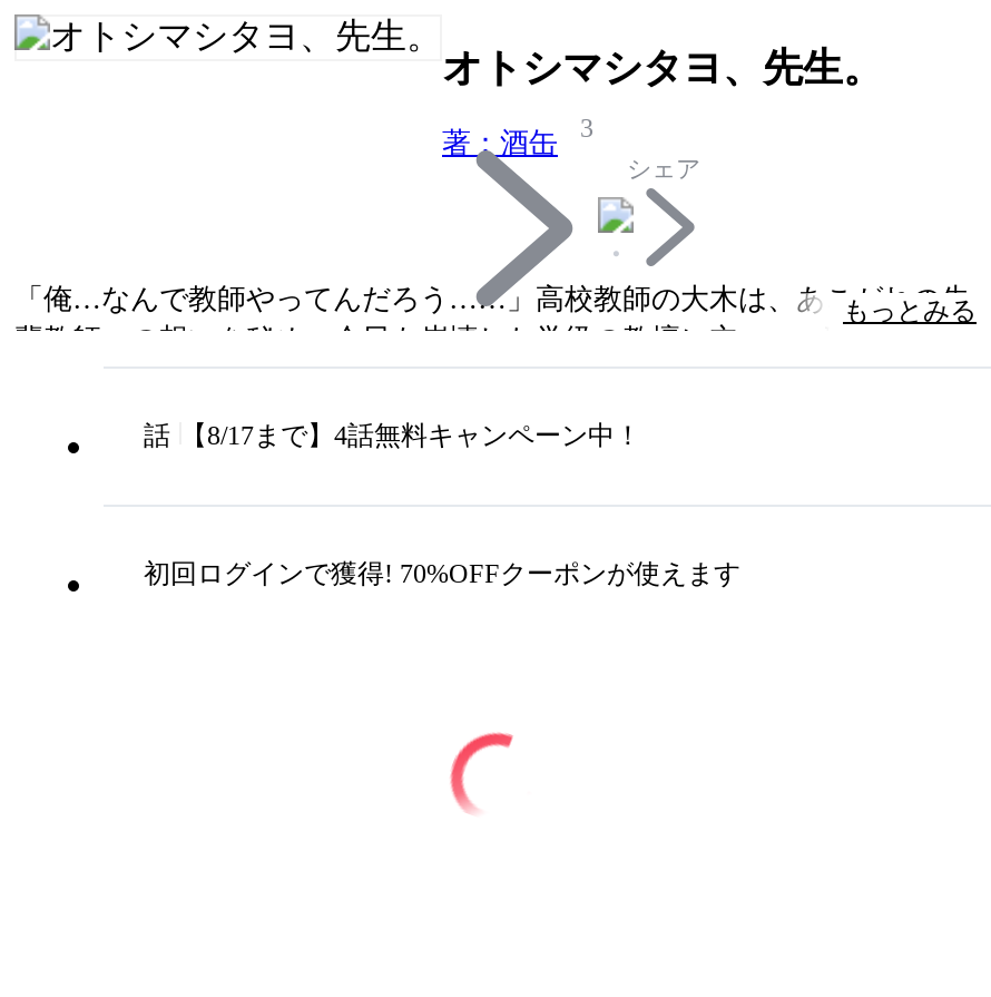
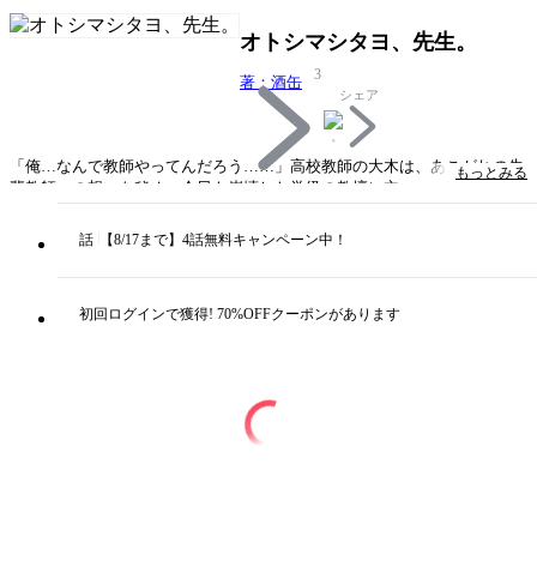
- 初回ログインで獲得! 70%OFFクーポンが使えます
+ 初回ログインで獲得! 70%OFFクーポンがあります
